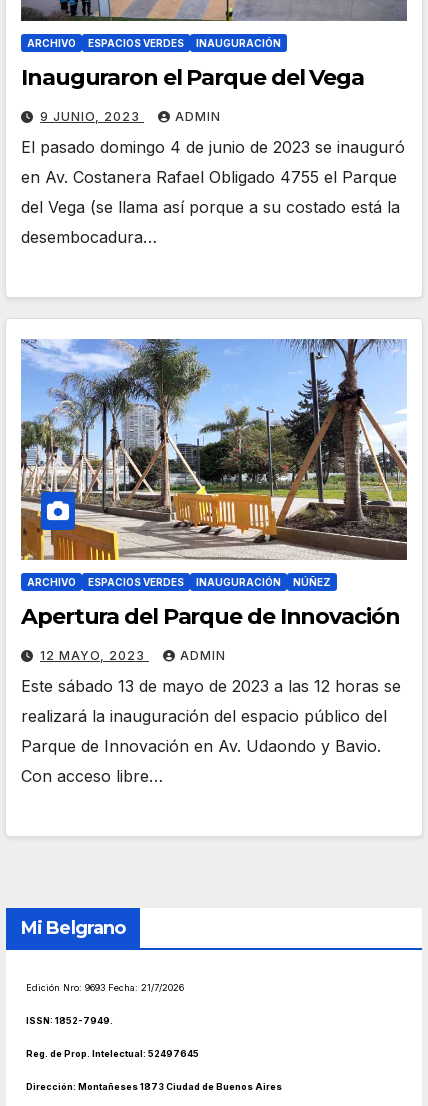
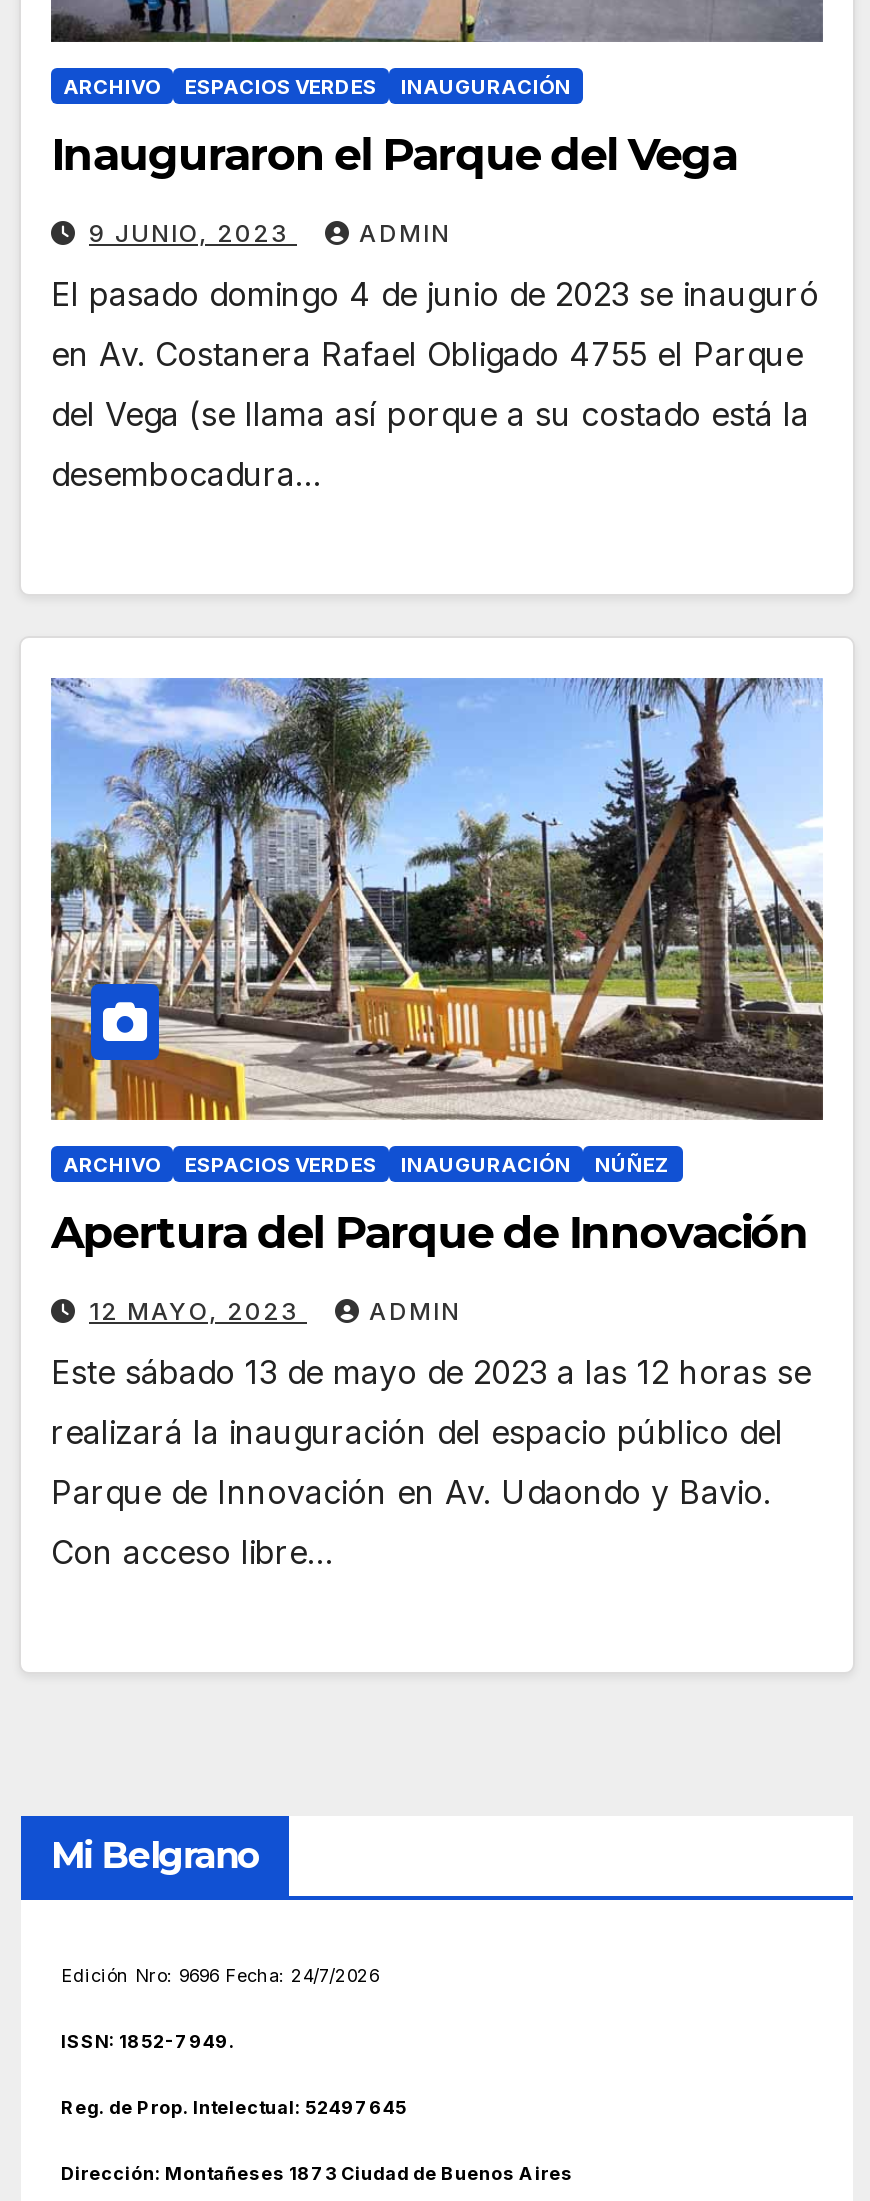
- Edición Nro: 9693 Fecha: 21/7/2026
+ Edición Nro: 9696 Fecha: 24/7/2026
